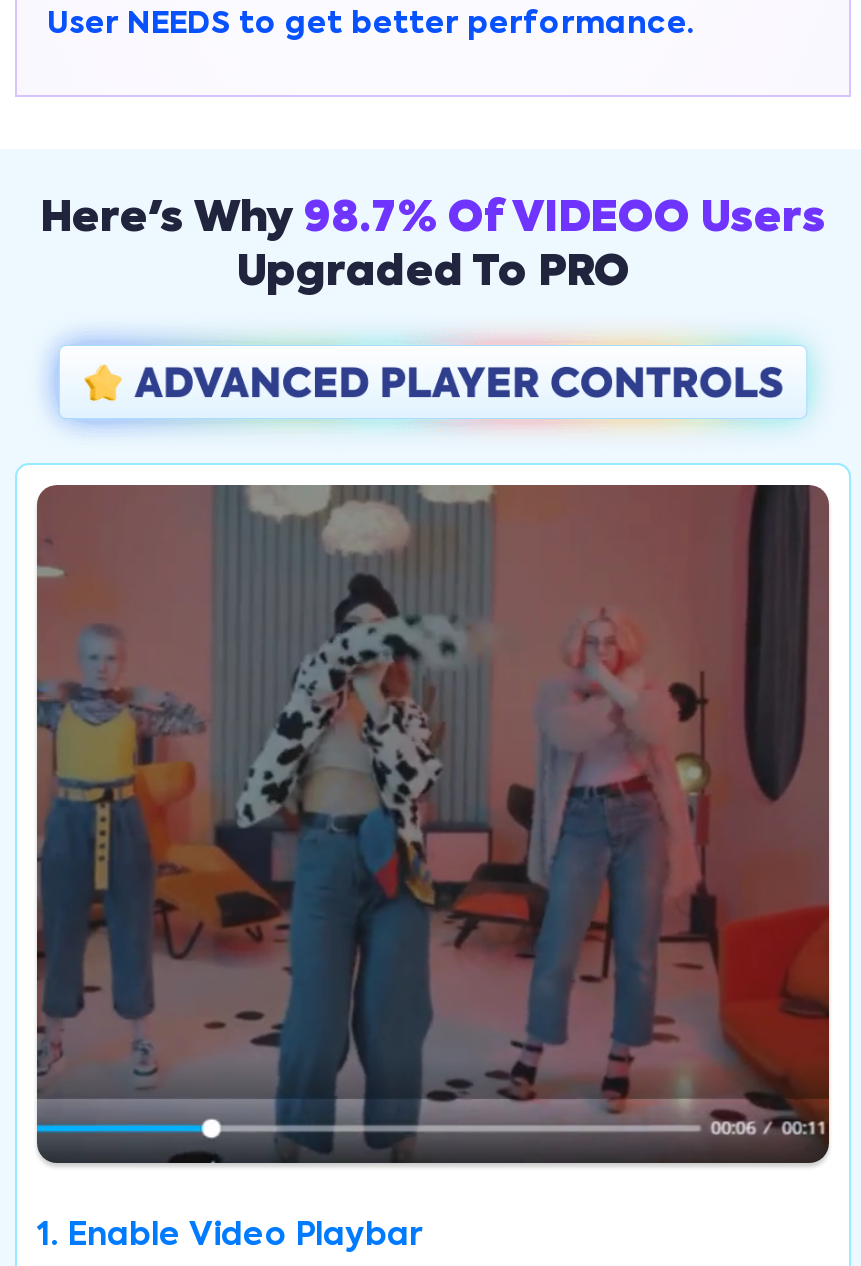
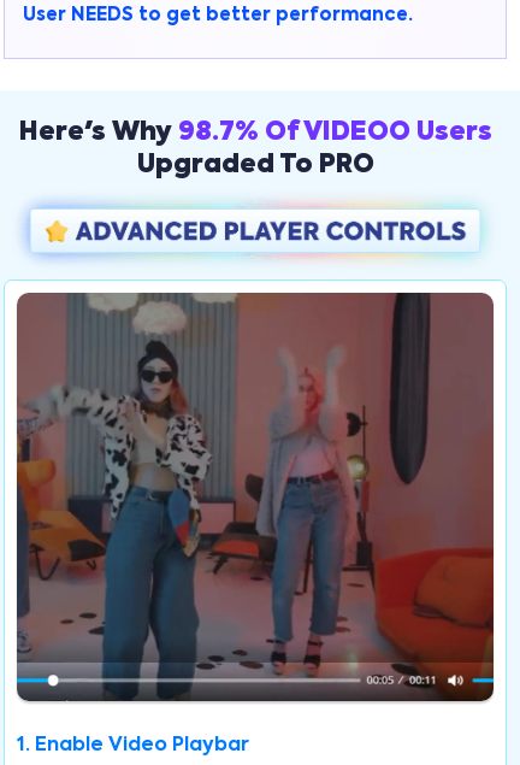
- [image]
+ [image]
